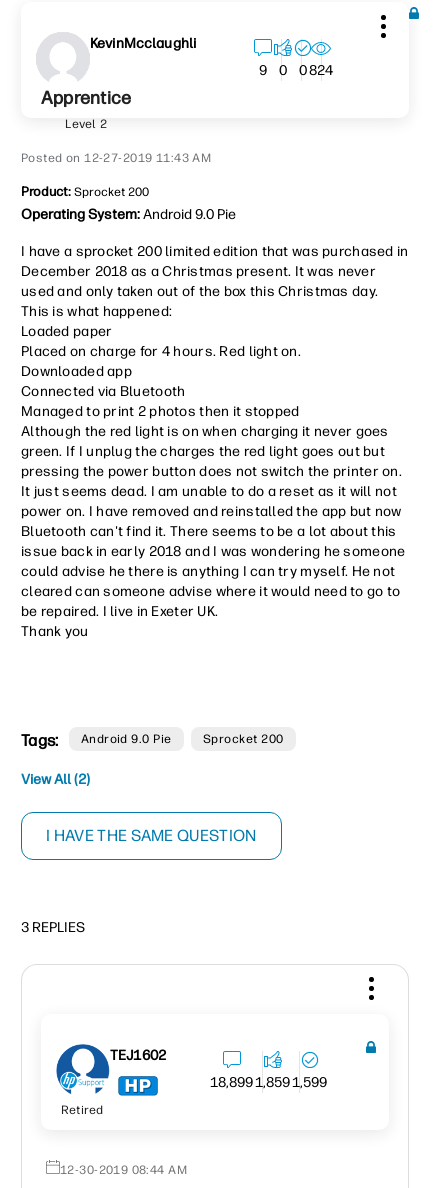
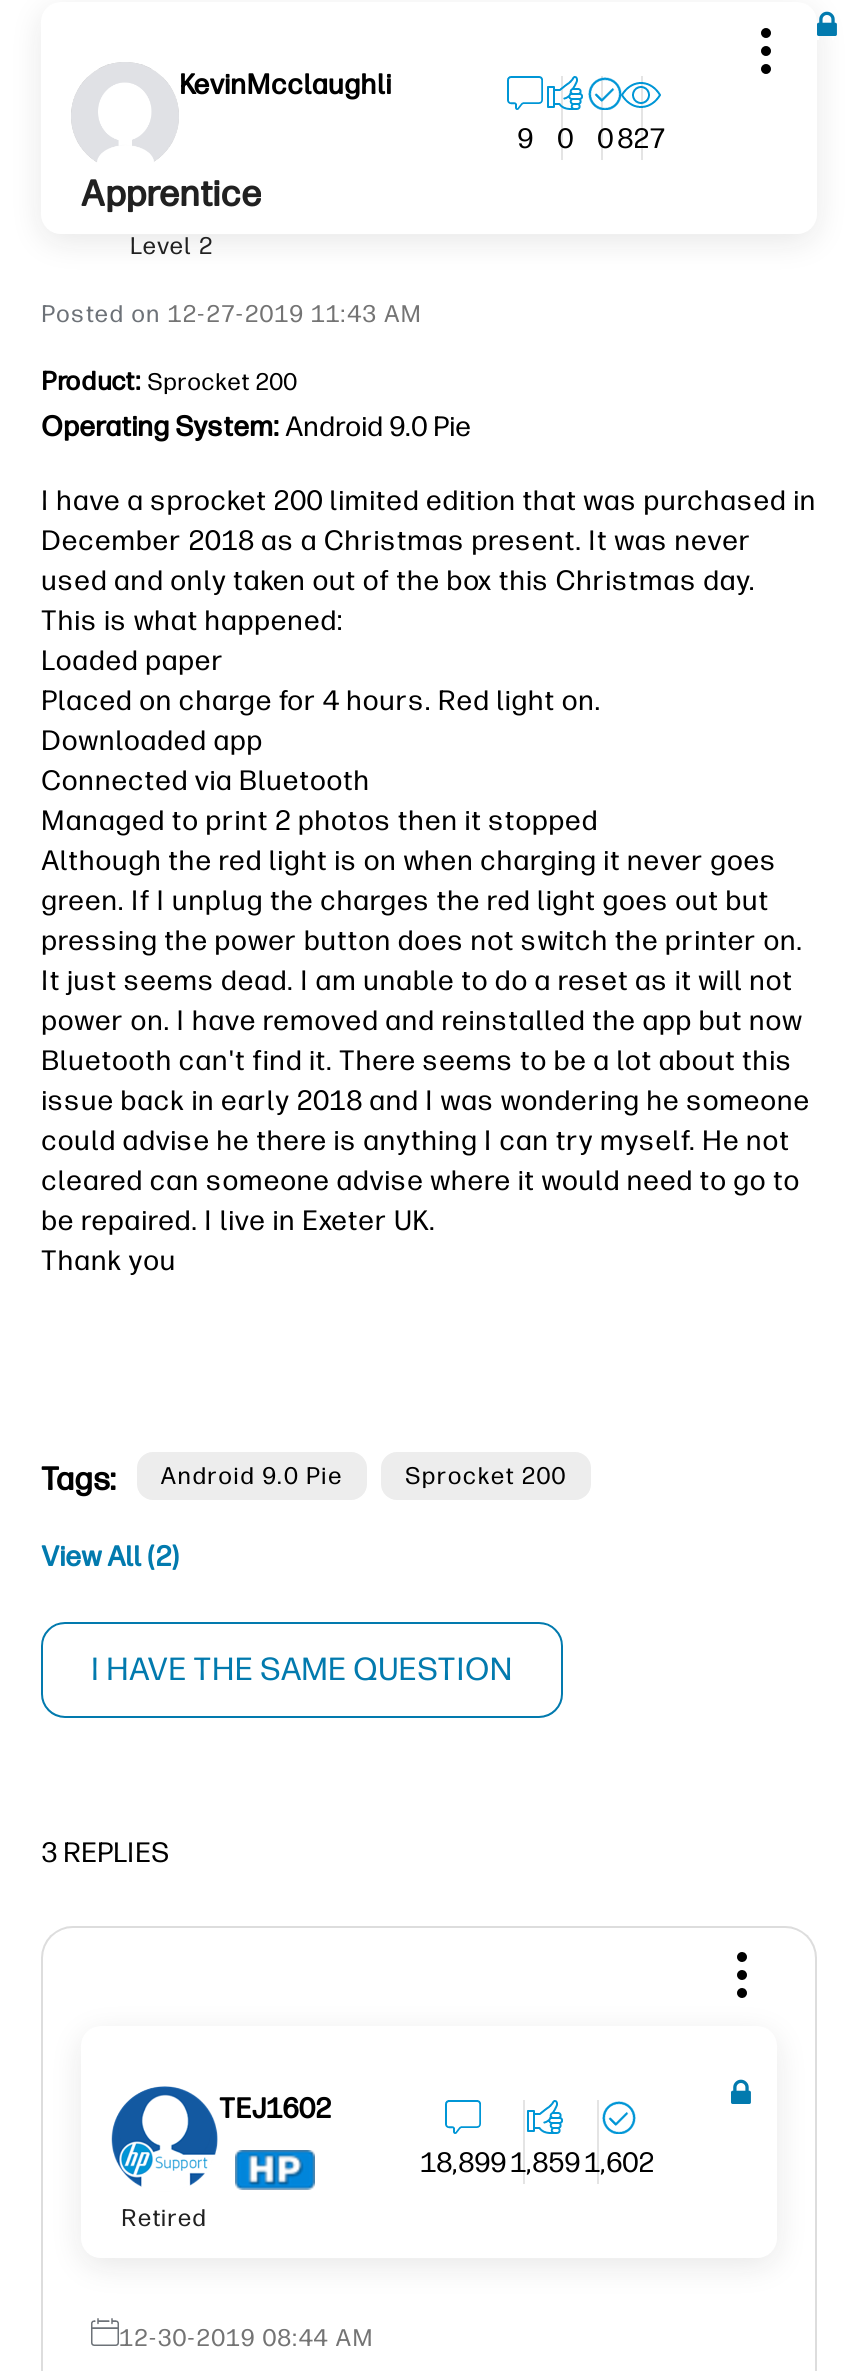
- 9 0 0 824
+ 9 0 0 827

- 18,899 1,859 1,599
+ 18,899 1,859 1,602
